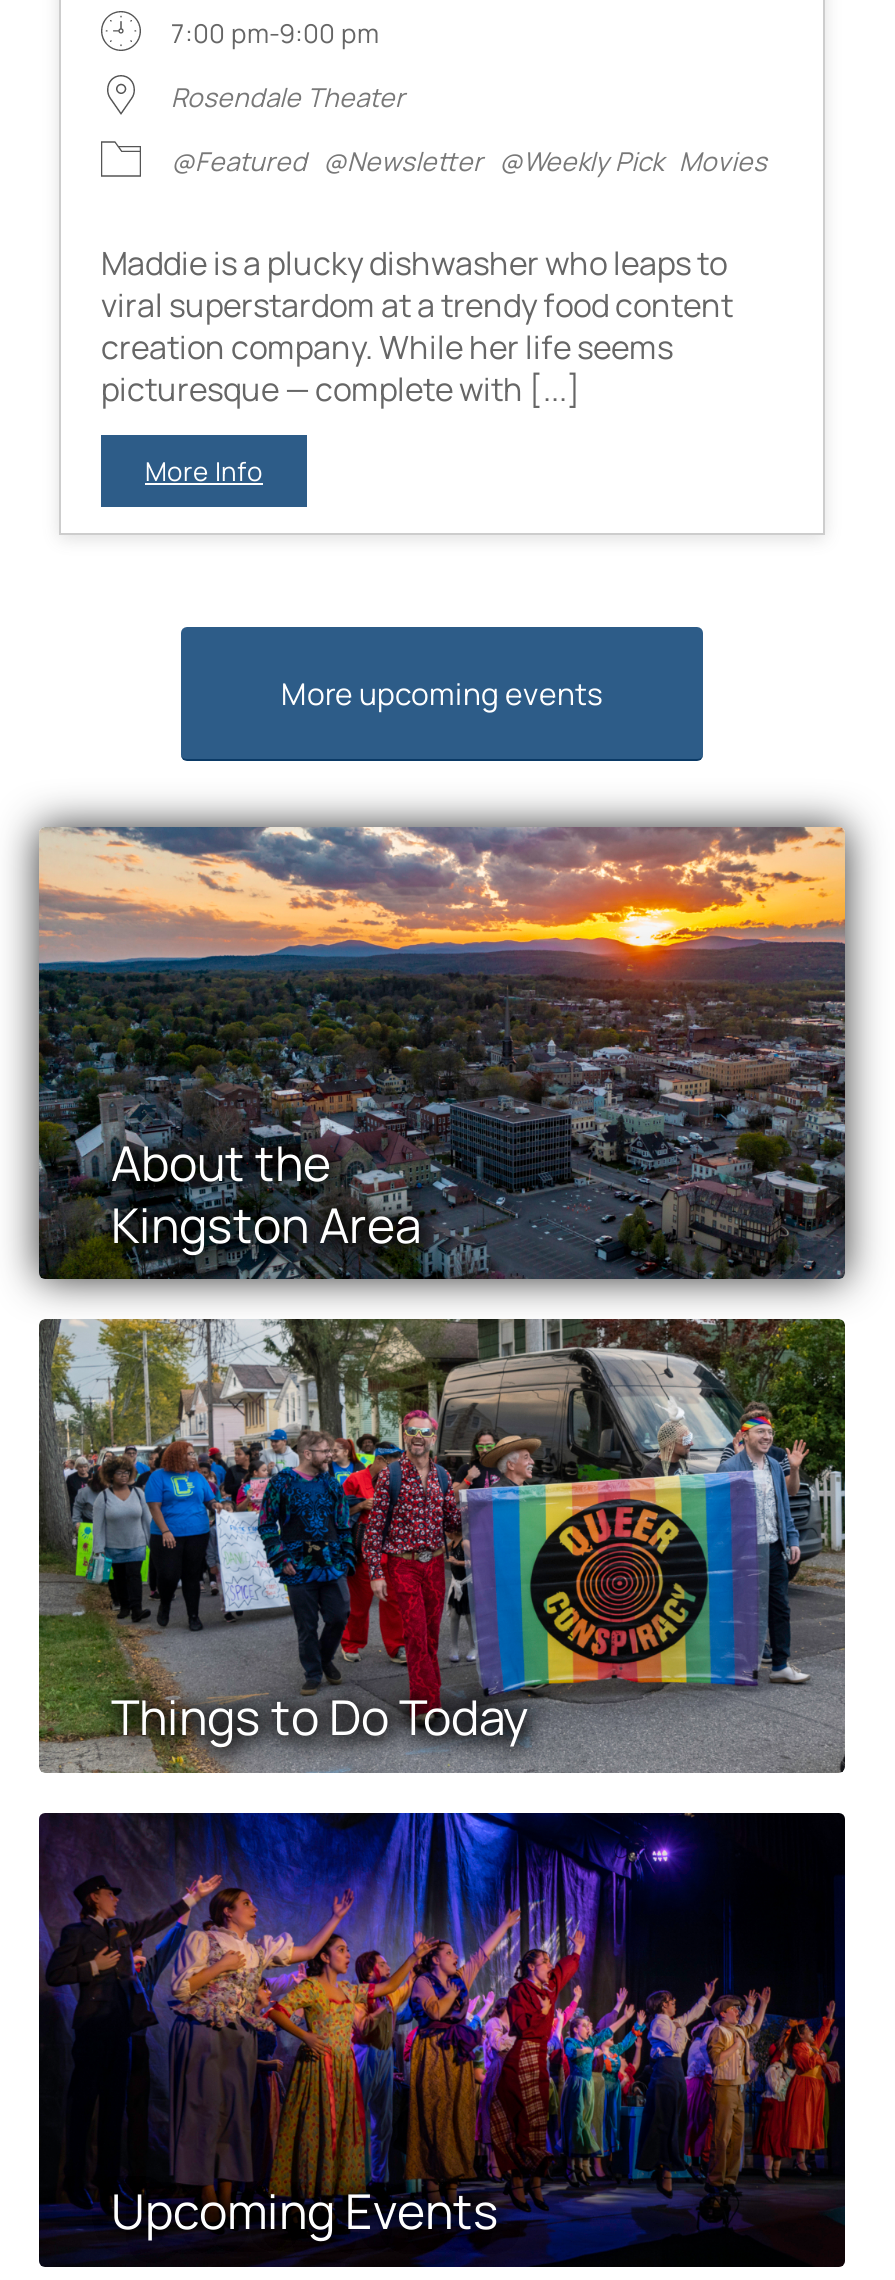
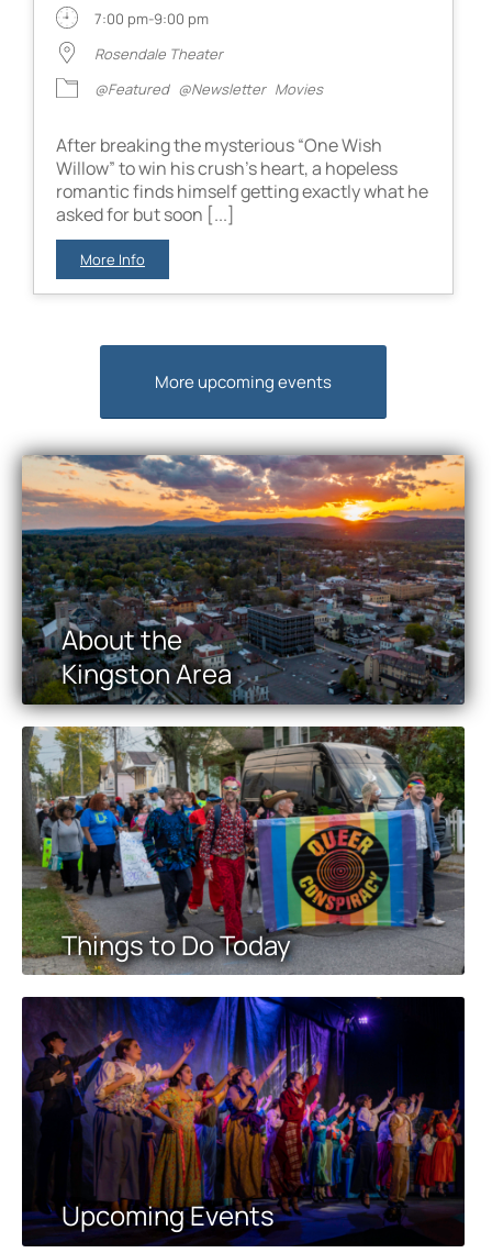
- @Featured @Newsletter @Weekly Pick Movies
+ @Featured @Newsletter Movies

- Maddie is a plucky dishwasher who leaps to
- viral superstardom at a trendy food content
- creation company. While her life seems
- picturesque — complete with [...]
+ After breaking the mysterious “One Wish
+ Willow” to win his crush’s heart, a hopeless
+ romantic finds himself getting exactly what he
+ asked for but soon [...]
